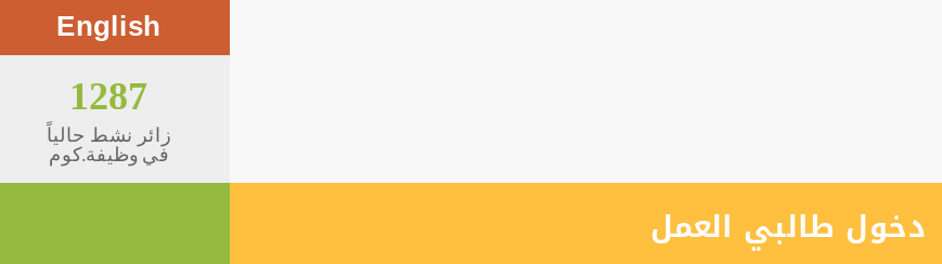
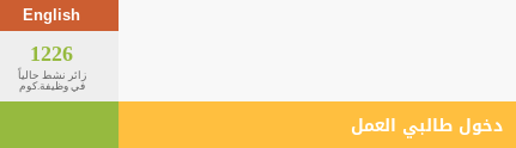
- 1287
+ 1226
